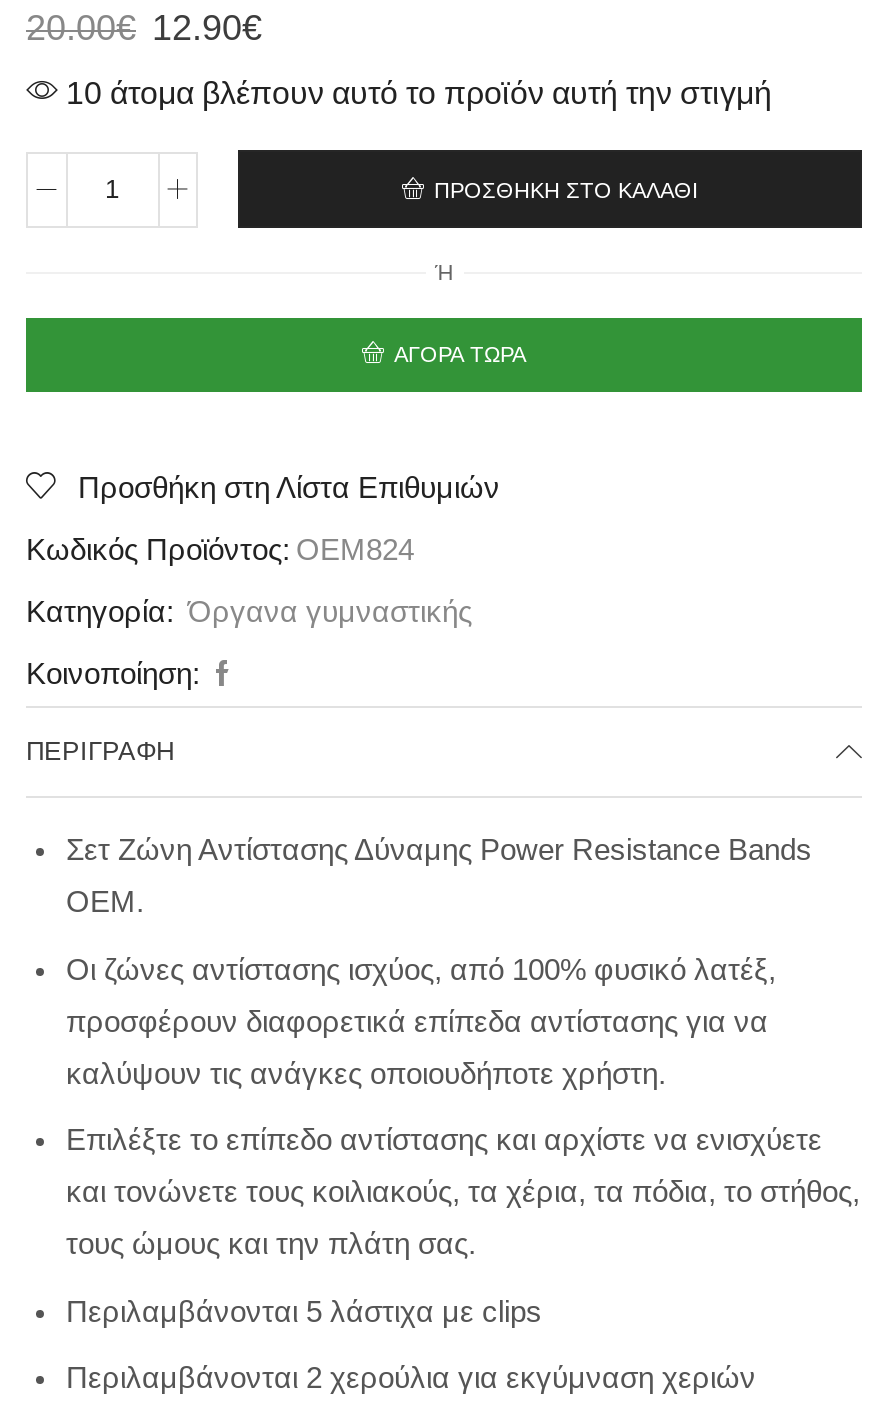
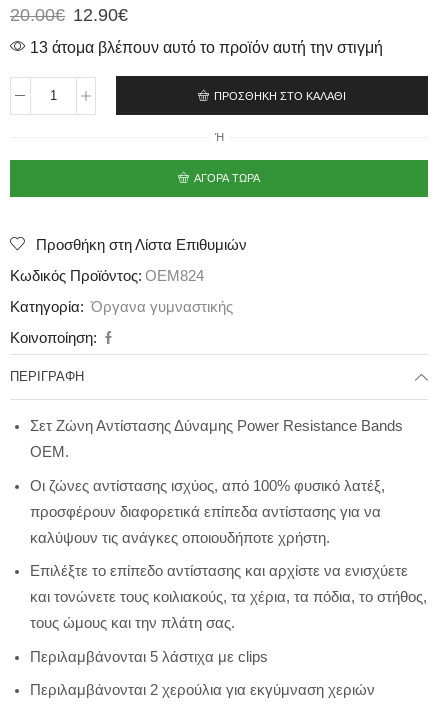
- 10 άτομα βλέπουν αυτό το προϊόν αυτή την στιγμή
+ 13 άτομα βλέπουν αυτό το προϊόν αυτή την στιγμή
